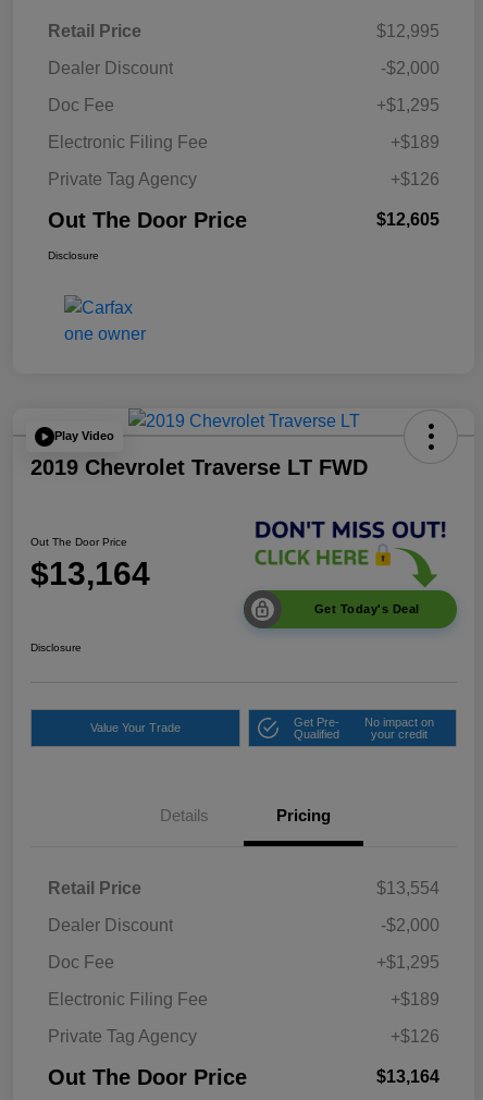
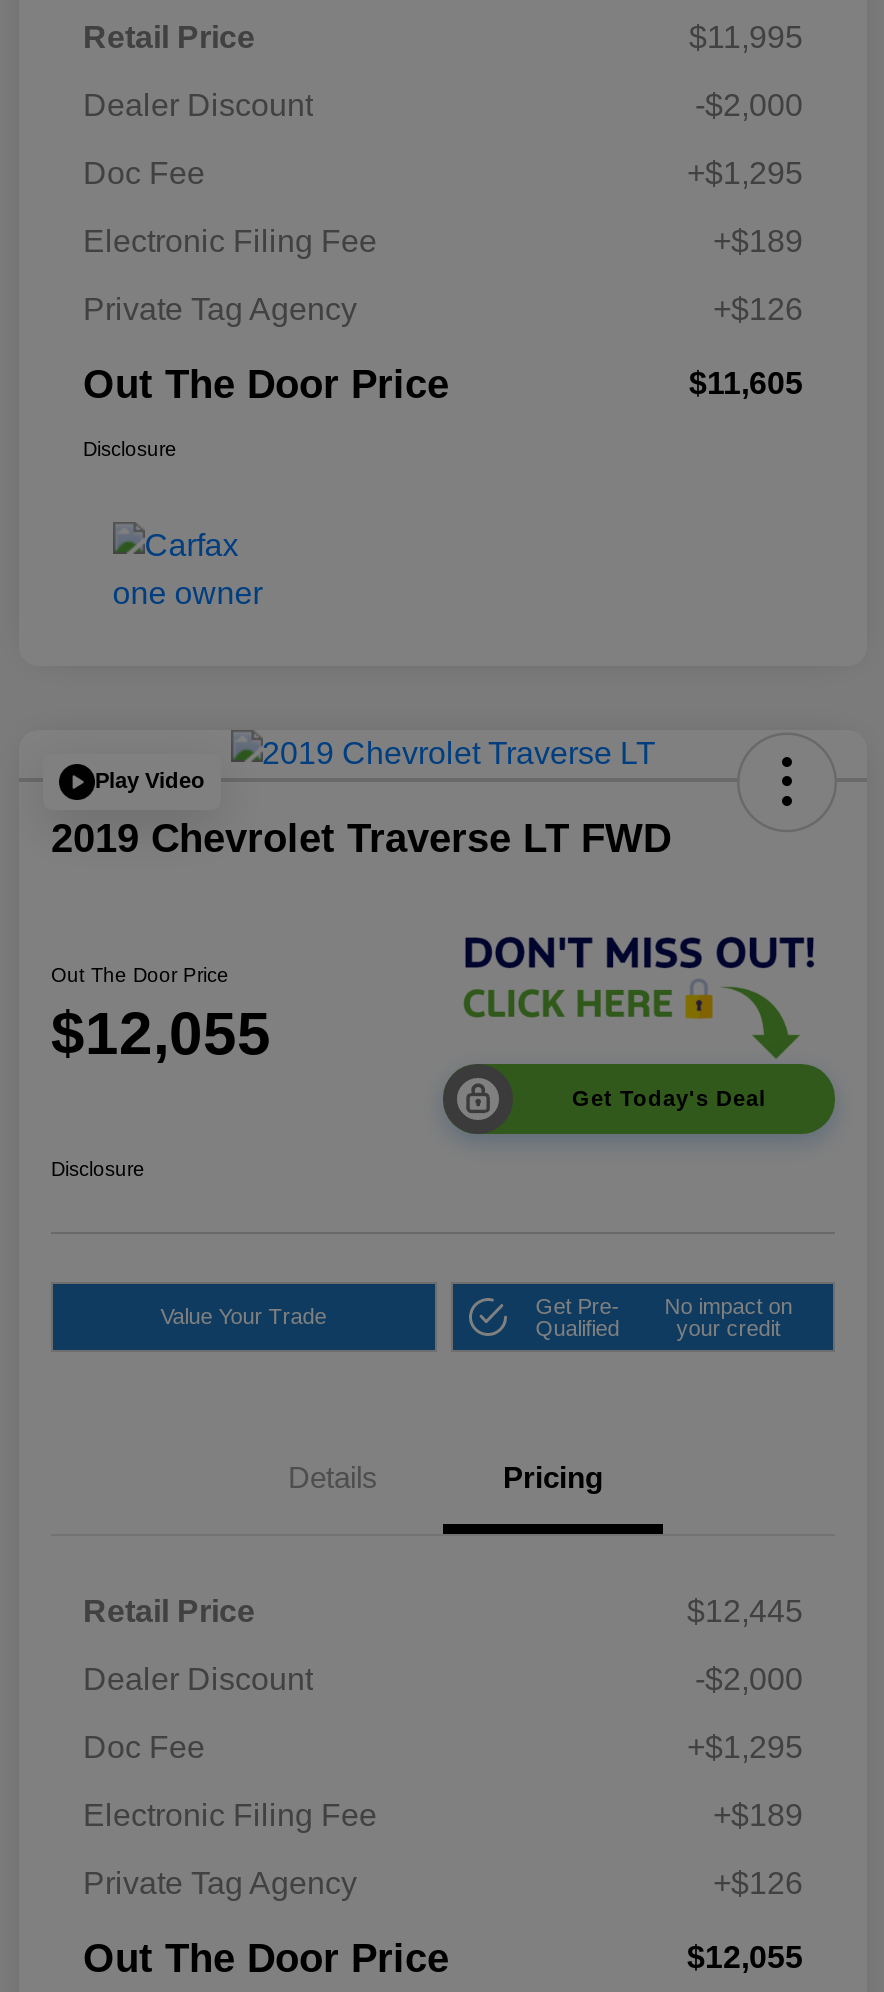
- $12,995
+ $11,995

- $12,605
+ $11,605

- $13,164
+ $12,055

- $13,554
+ $12,445

- $13,164
+ $12,055
